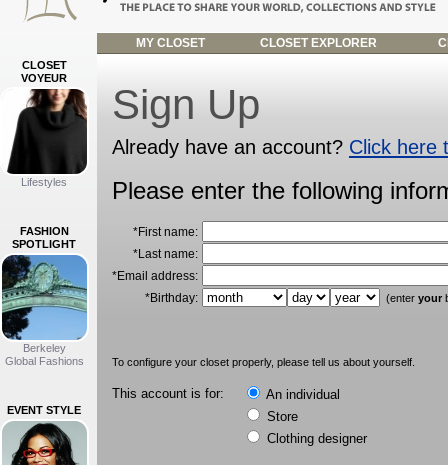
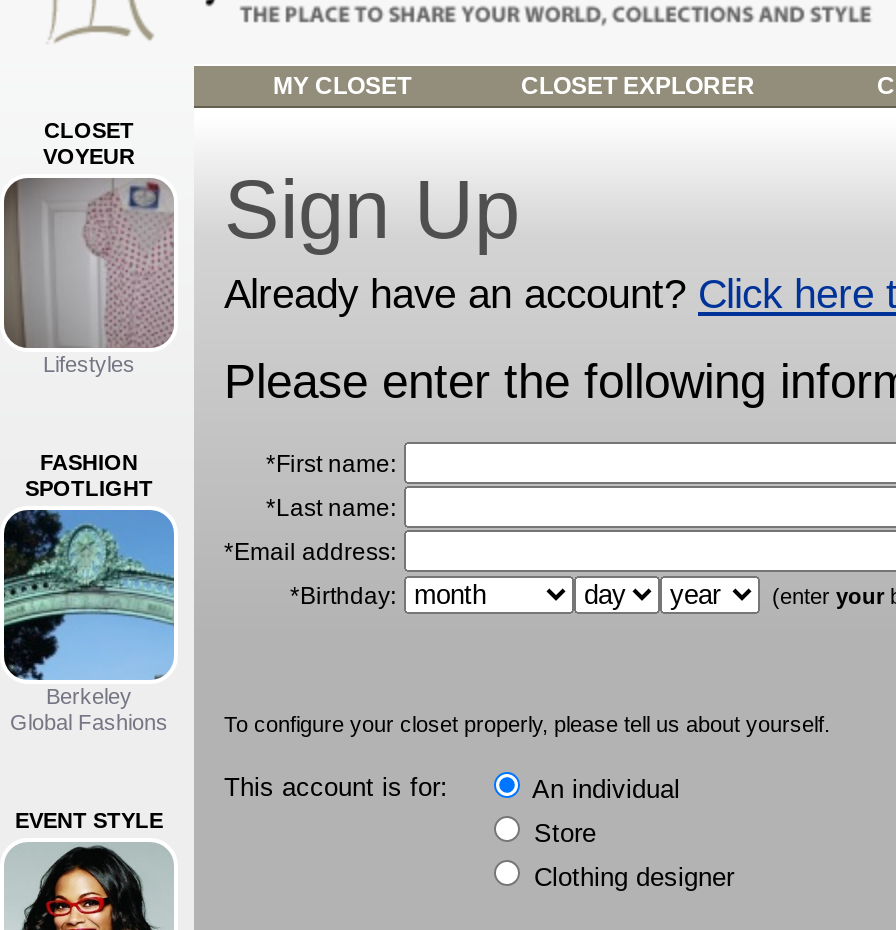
- [image]
+ [image]
